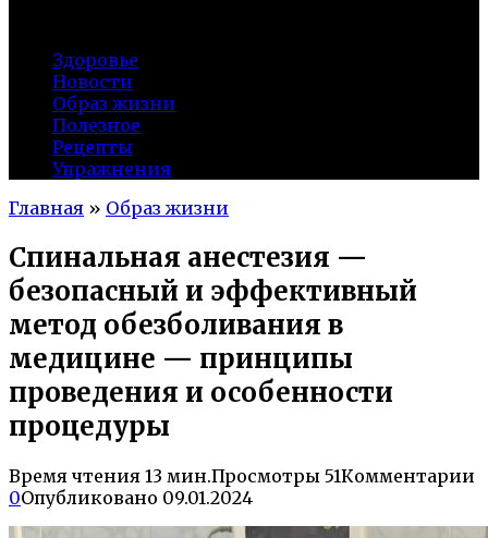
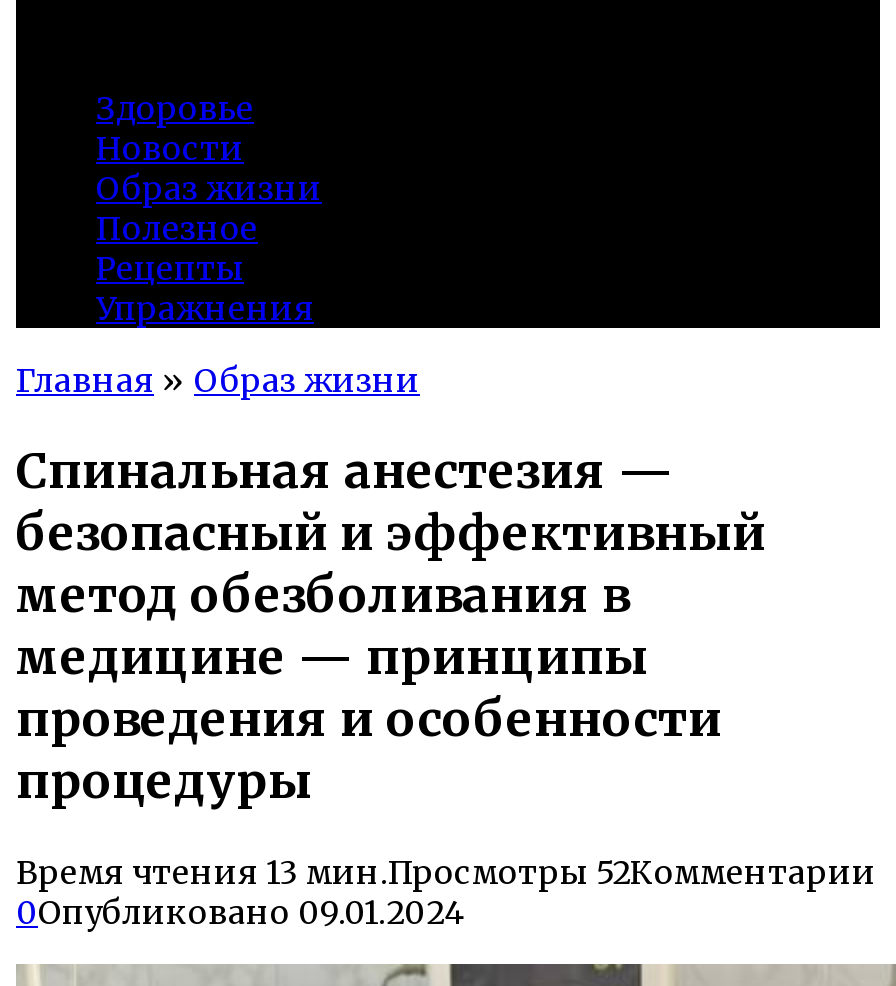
- Время чтения 13 мин.Просмотры 51Комментарии
+ Время чтения 13 мин.Просмотры 52Комментарии
